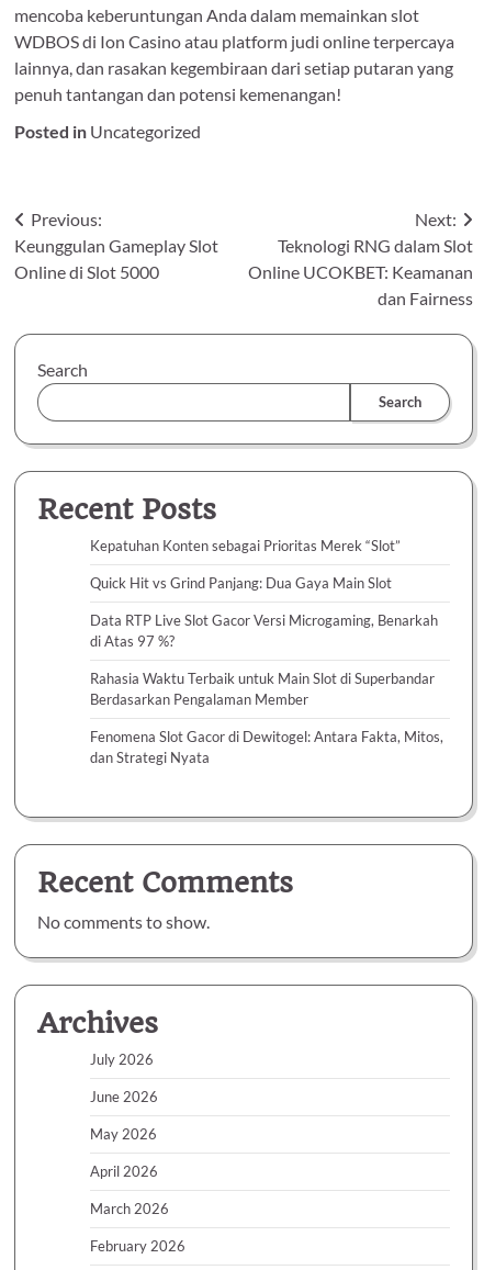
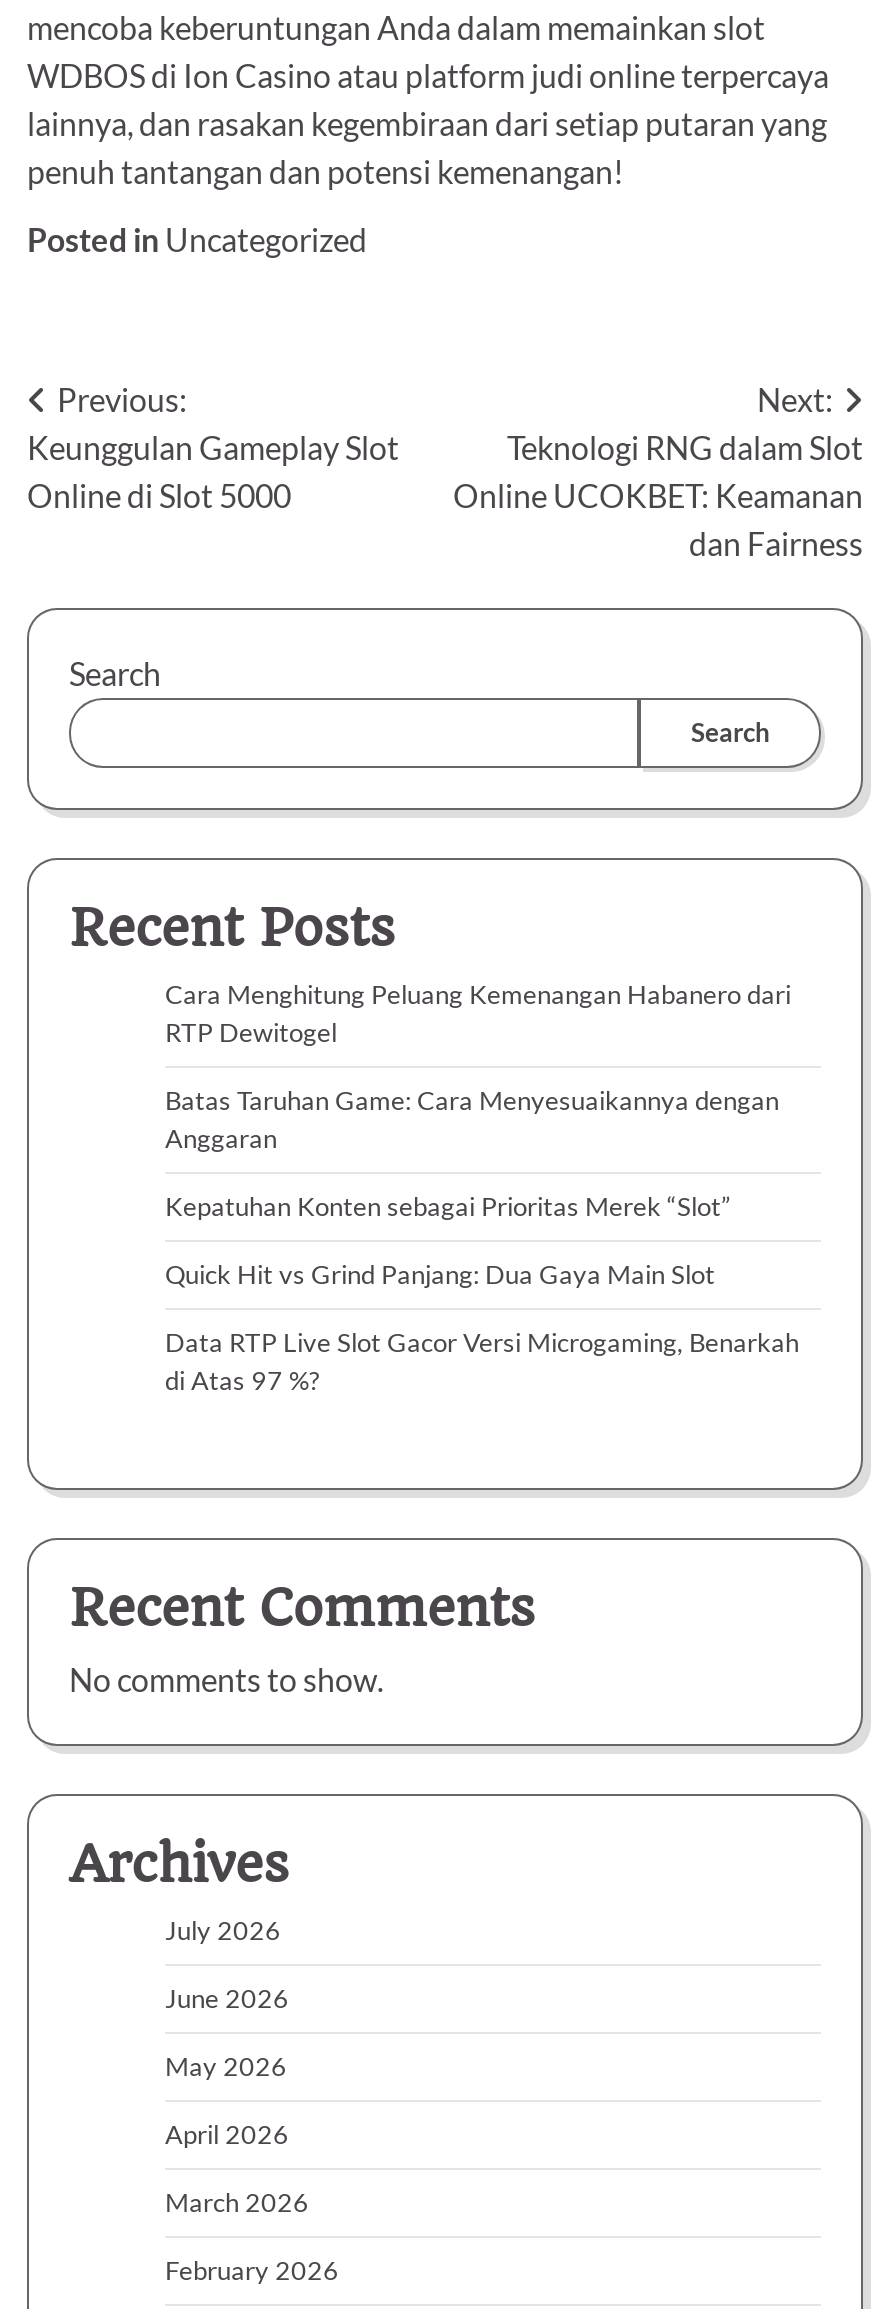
+ Cara Menghitung Peluang Kemenangan Habanero dari
+ RTP Dewitogel
+ Batas Taruhan Game: Cara Menyesuaikannya dengan
+ Anggaran

moved down: Kepatuhan Konten sebagai Prioritas Merek “Slot” | Quick Hit vs Grind Panjang: Dua Gaya Main Slot | Data RTP Live Slot Gacor Versi Microgaming, Benarkah | di Atas 97 %?

- Rahasia Waktu Terbaik untuk Main Slot di Superbandar
- Berdasarkan Pengalaman Member
- Fenomena Slot Gacor di Dewitogel: Antara Fakta, Mitos,
- dan Strategi Nyata
